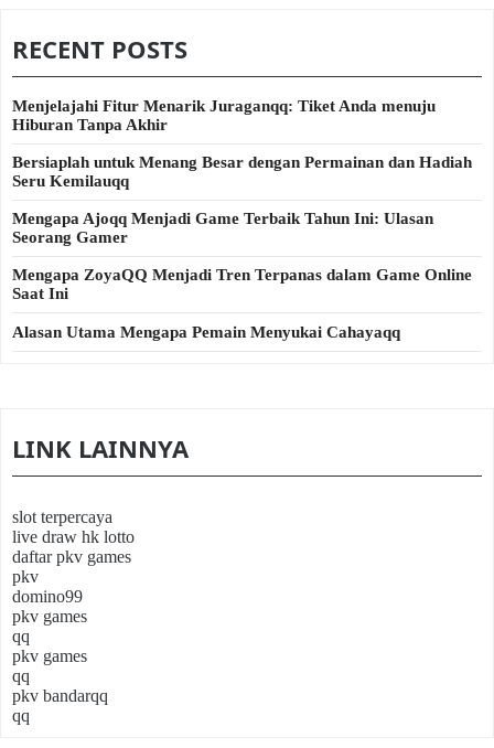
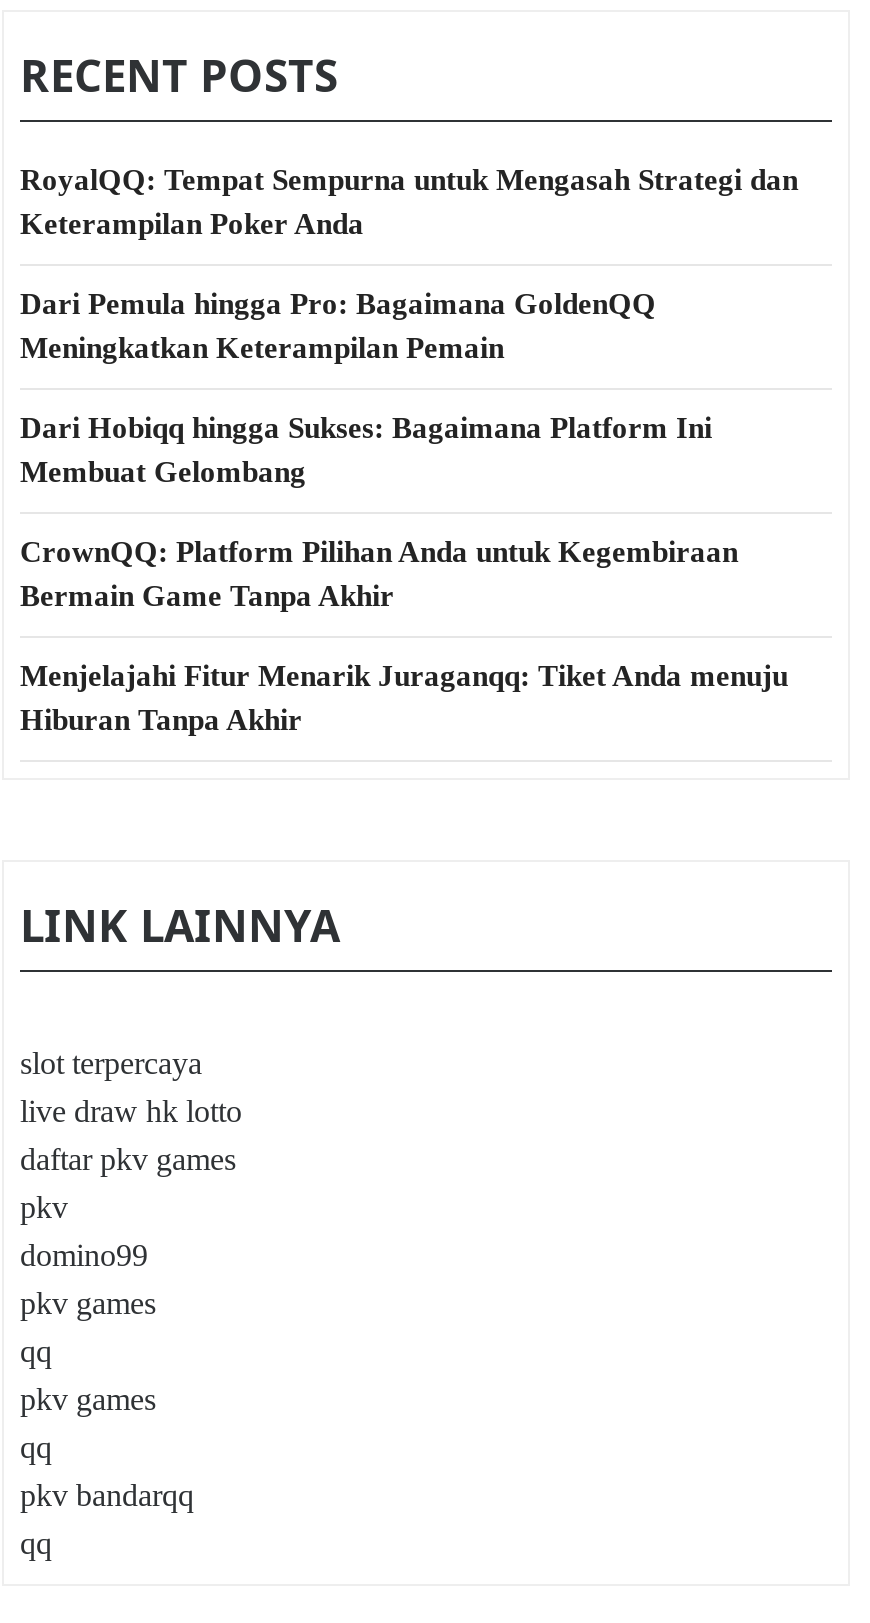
+ RoyalQQ: Tempat Sempurna untuk Mengasah Strategi dan
+ Keterampilan Poker Anda
+ Dari Pemula hingga Pro: Bagaimana GoldenQQ
+ Meningkatkan Keterampilan Pemain
+ Dari Hobiqq hingga Sukses: Bagaimana Platform Ini
+ Membuat Gelombang
+ CrownQQ: Platform Pilihan Anda untuk Kegembiraan
+ Bermain Game Tanpa Akhir

moved down: Menjelajahi Fitur Menarik Juraganqq: Tiket Anda menuju

moved down: Hiburan Tanpa Akhir

- Bersiaplah untuk Menang Besar dengan Permainan dan Hadiah
- Seru Kemilauqq
- Mengapa Ajoqq Menjadi Game Terbaik Tahun Ini: Ulasan
- Seorang Gamer
- Mengapa ZoyaQQ Menjadi Tren Terpanas dalam Game Online
- Saat Ini
- Alasan Utama Mengapa Pemain Menyukai Cahayaqq
